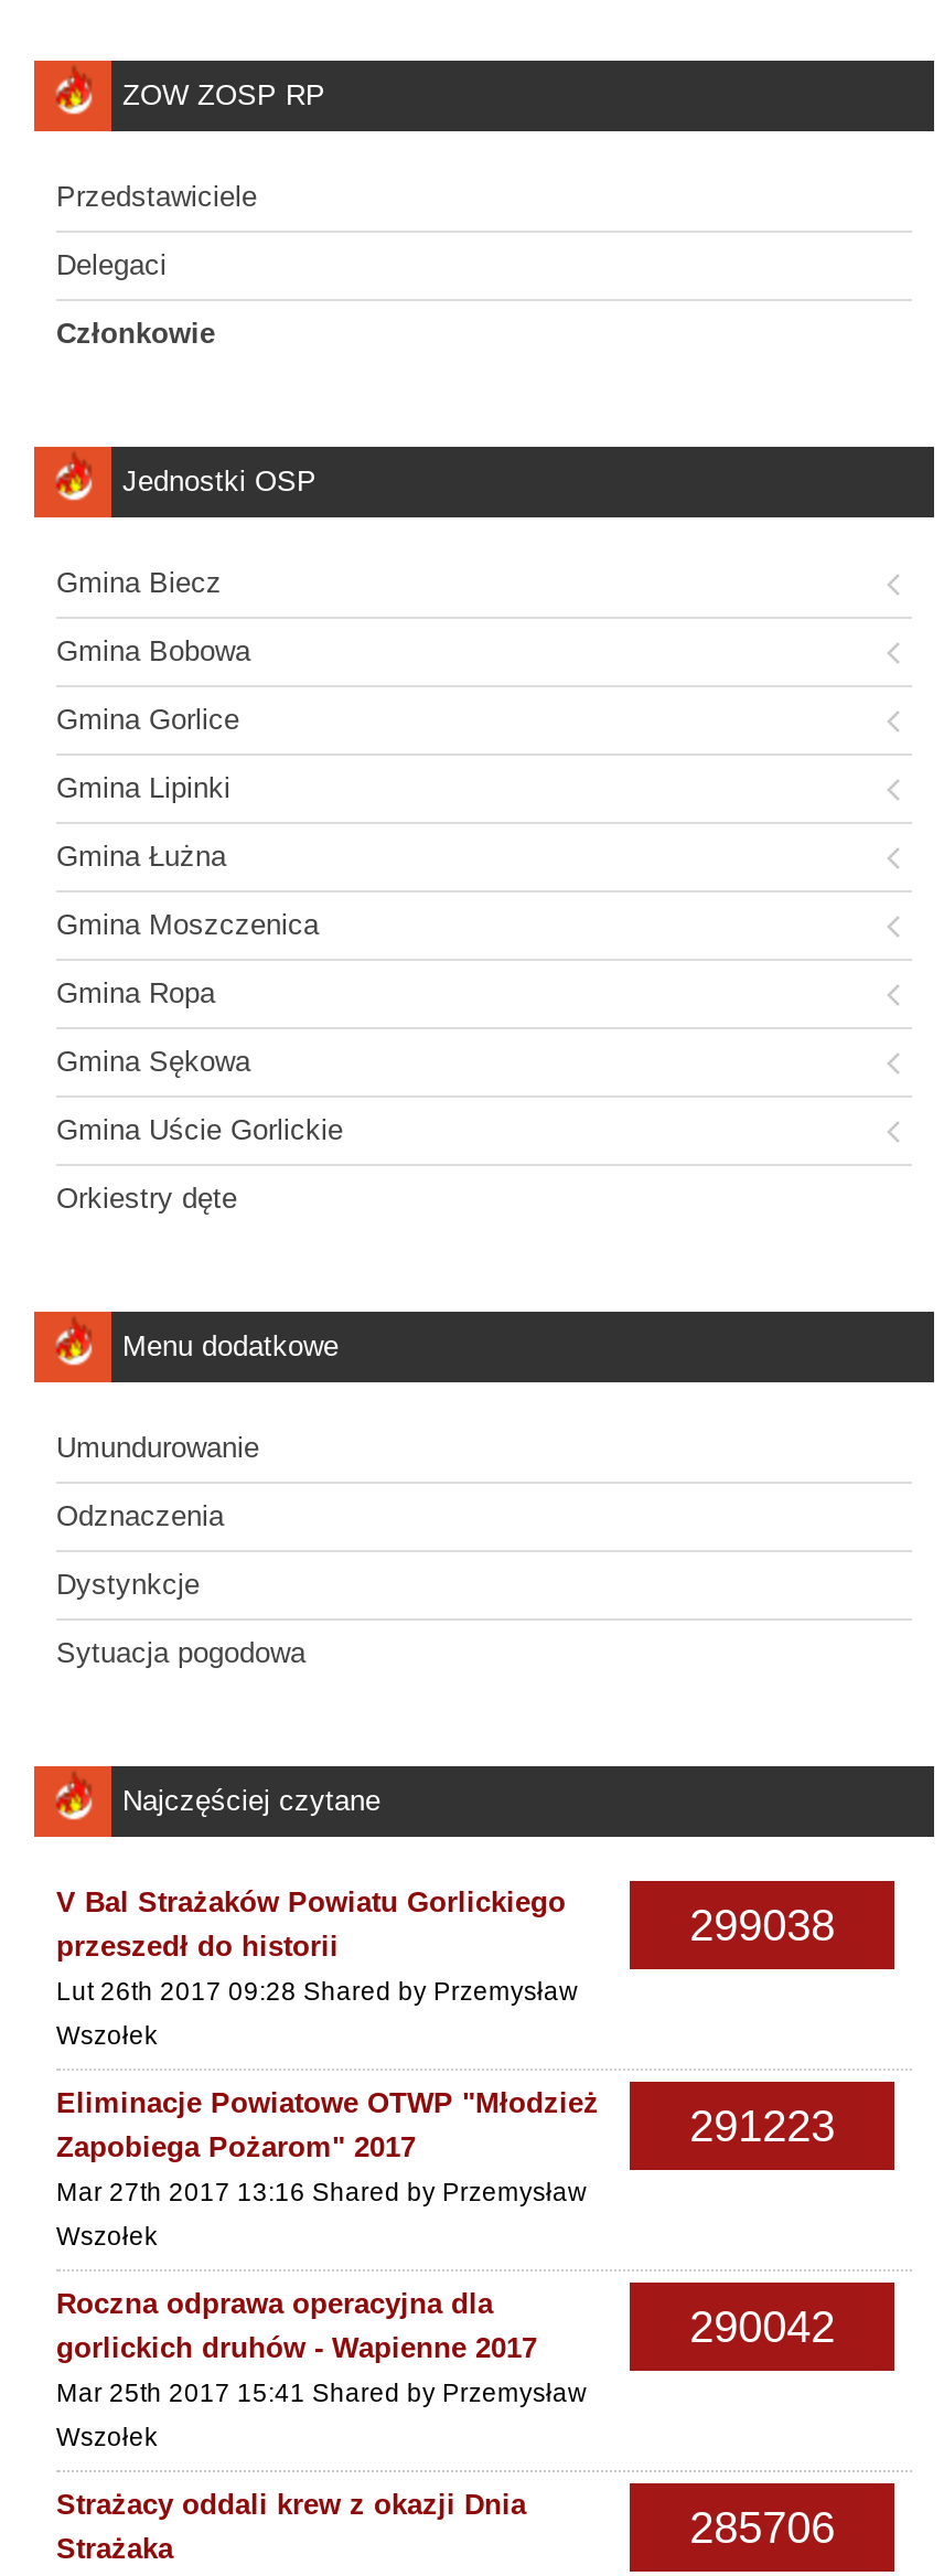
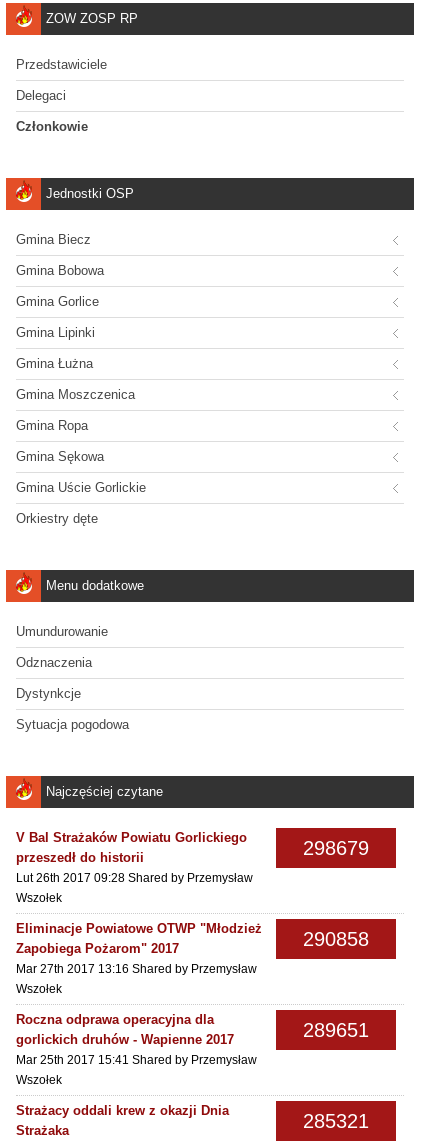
- 299038
+ 298679

- 291223
+ 290858

- 290042
+ 289651

- 285706
+ 285321
